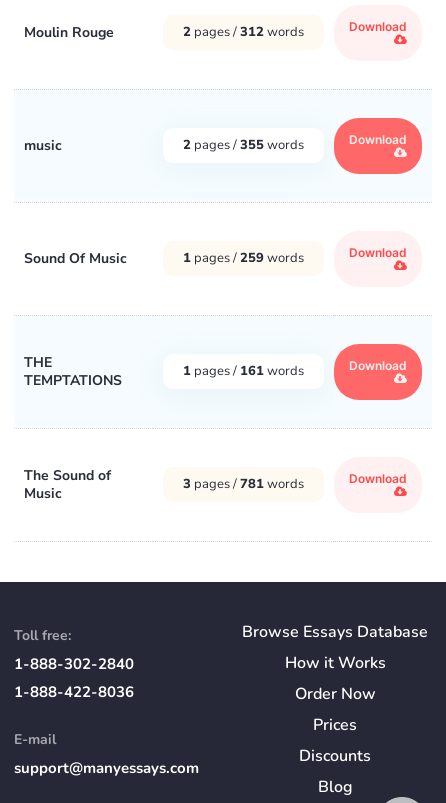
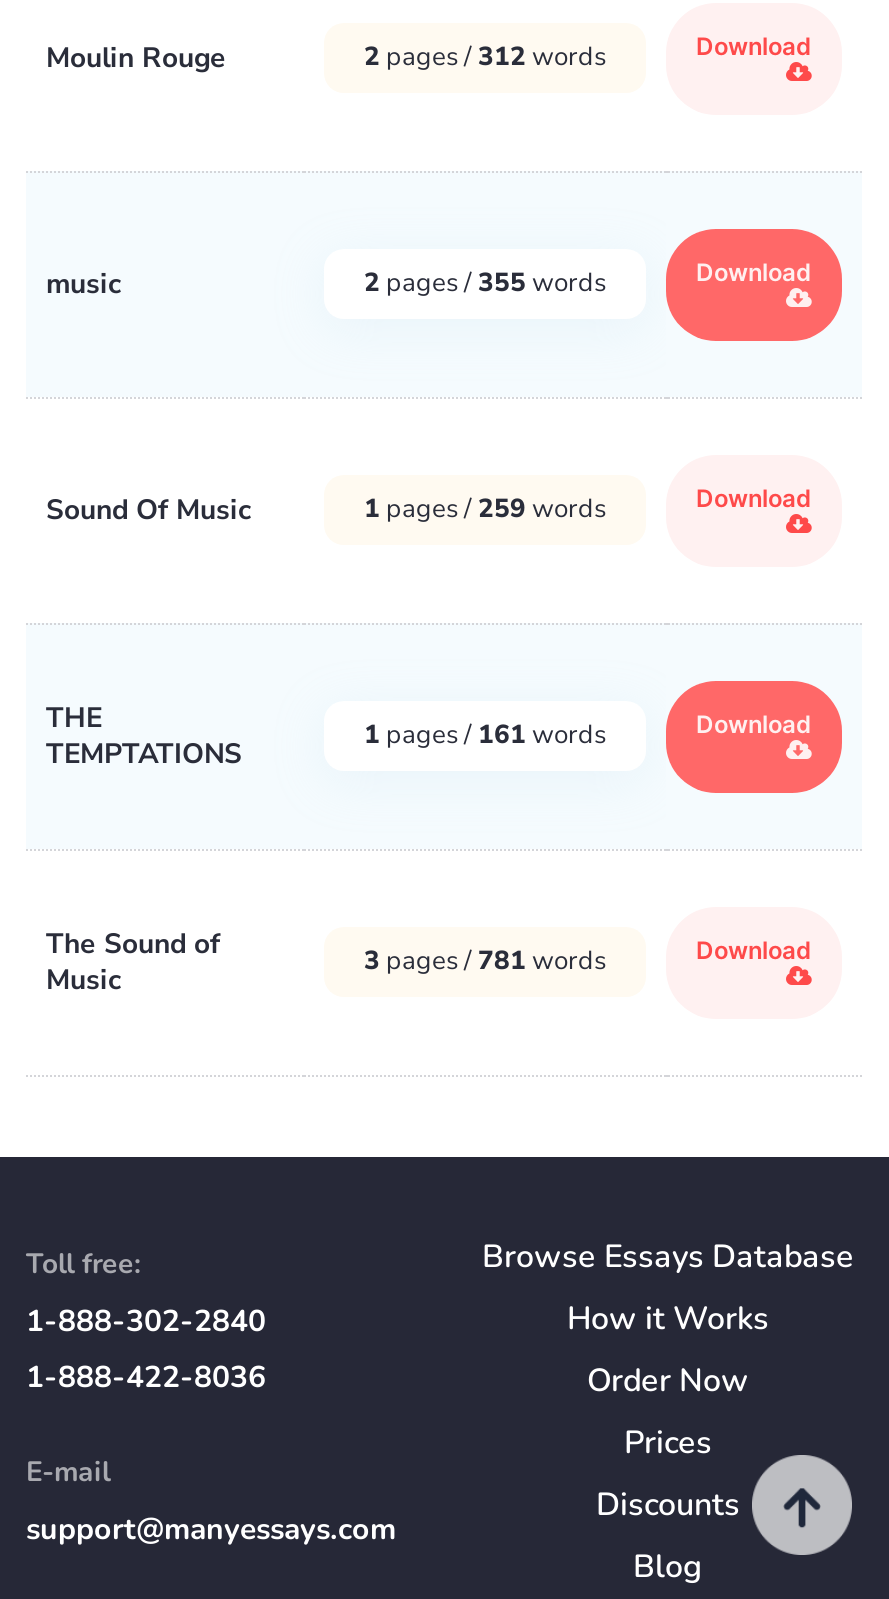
+ [image]
